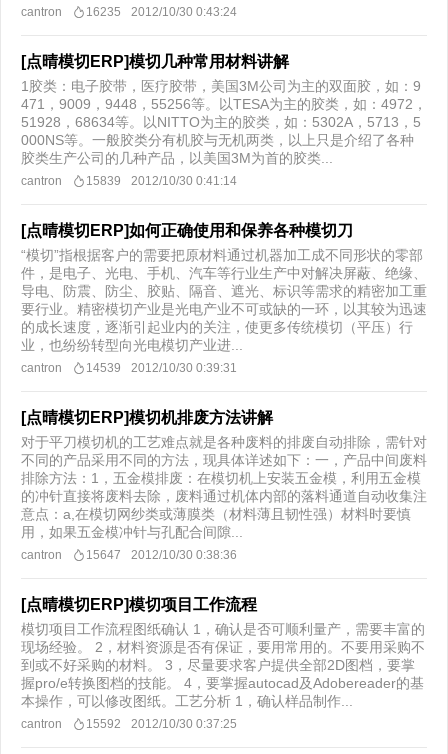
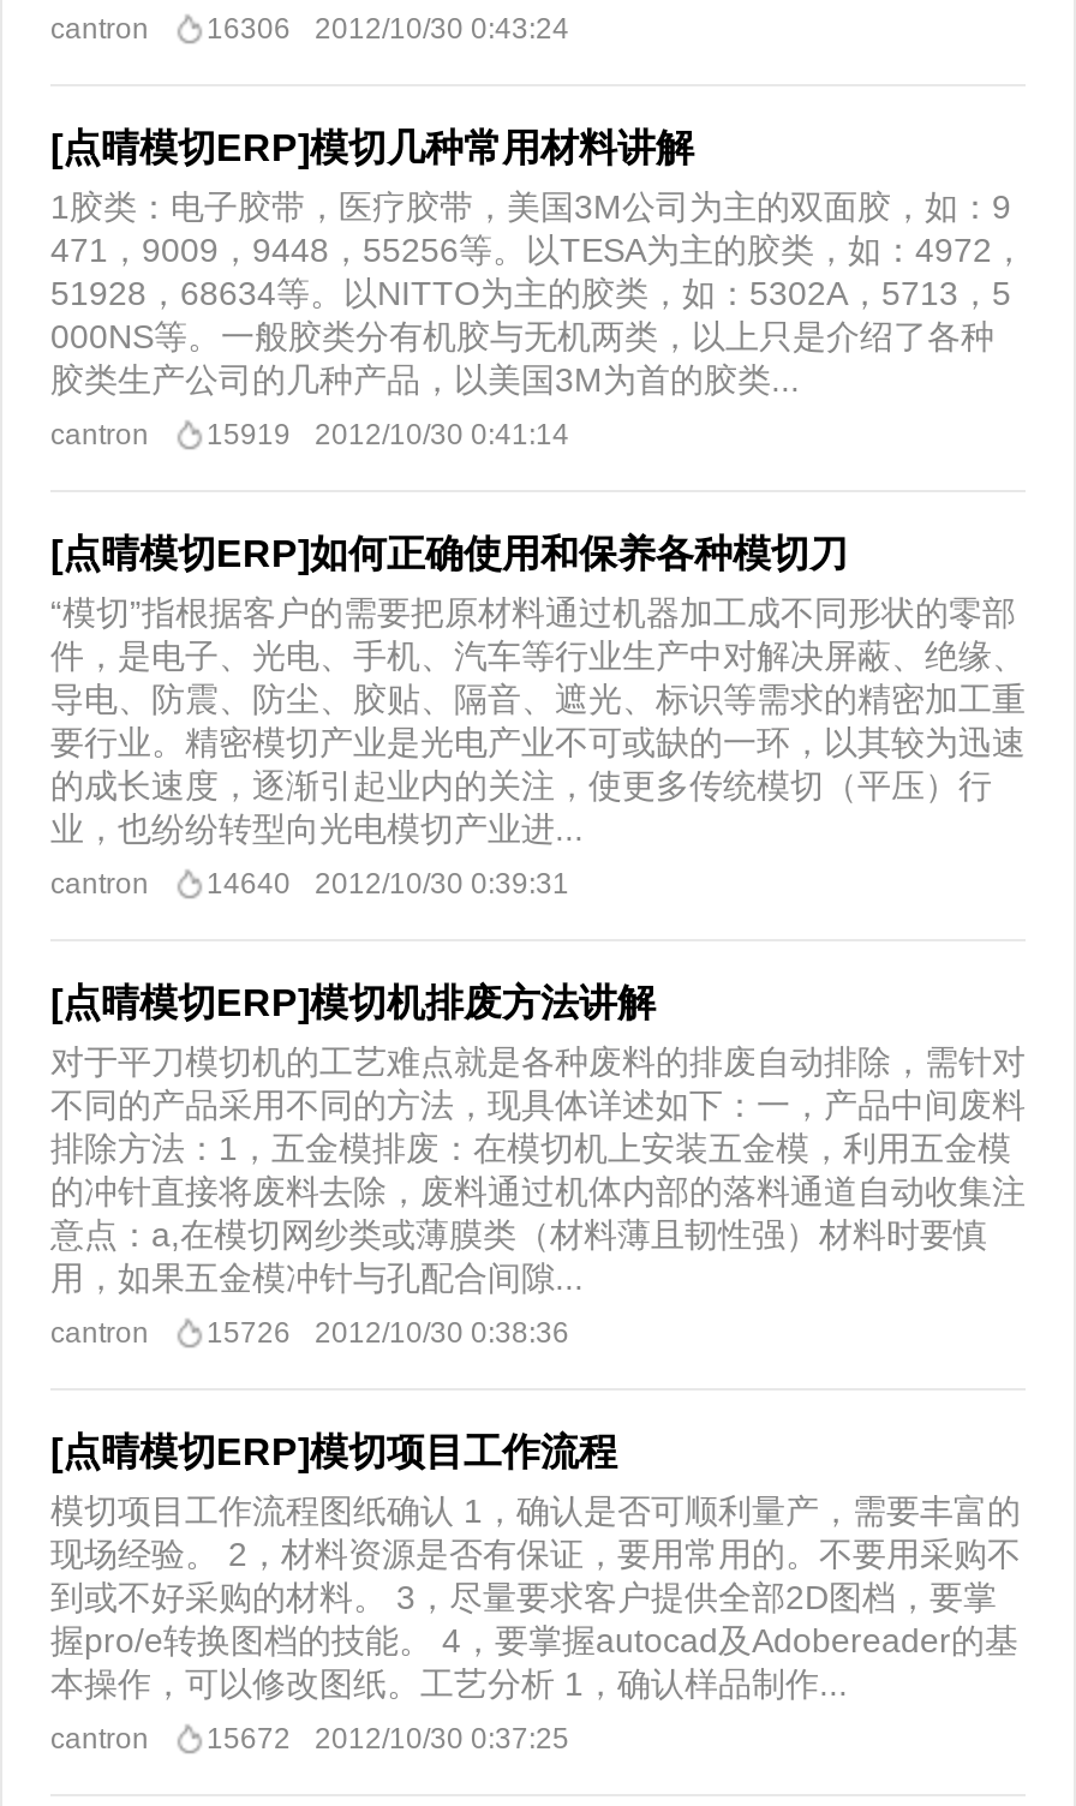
- cantron 16235 2012/10/30 0:43:24
+ cantron 16306 2012/10/30 0:43:24

- cantron 15839 2012/10/30 0:41:14
+ cantron 15919 2012/10/30 0:41:14

- cantron 14539 2012/10/30 0:39:31
+ cantron 14640 2012/10/30 0:39:31

- cantron 15647 2012/10/30 0:38:36
+ cantron 15726 2012/10/30 0:38:36

- cantron 15592 2012/10/30 0:37:25
+ cantron 15672 2012/10/30 0:37:25
